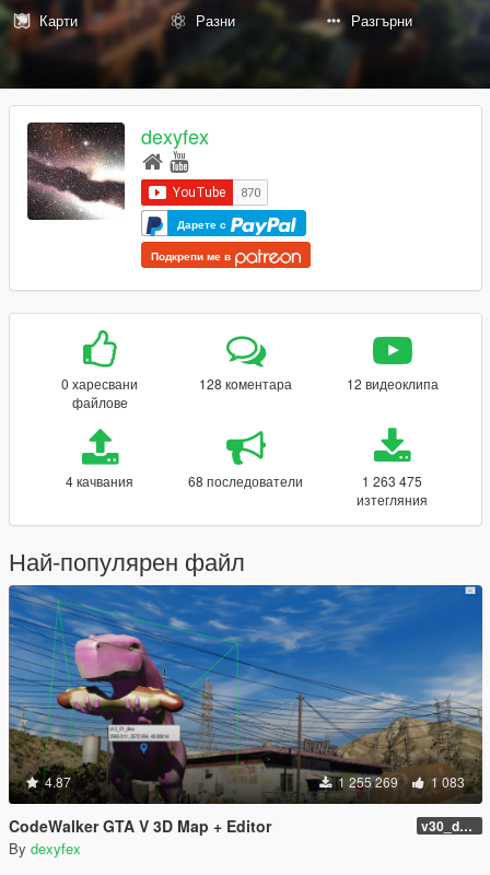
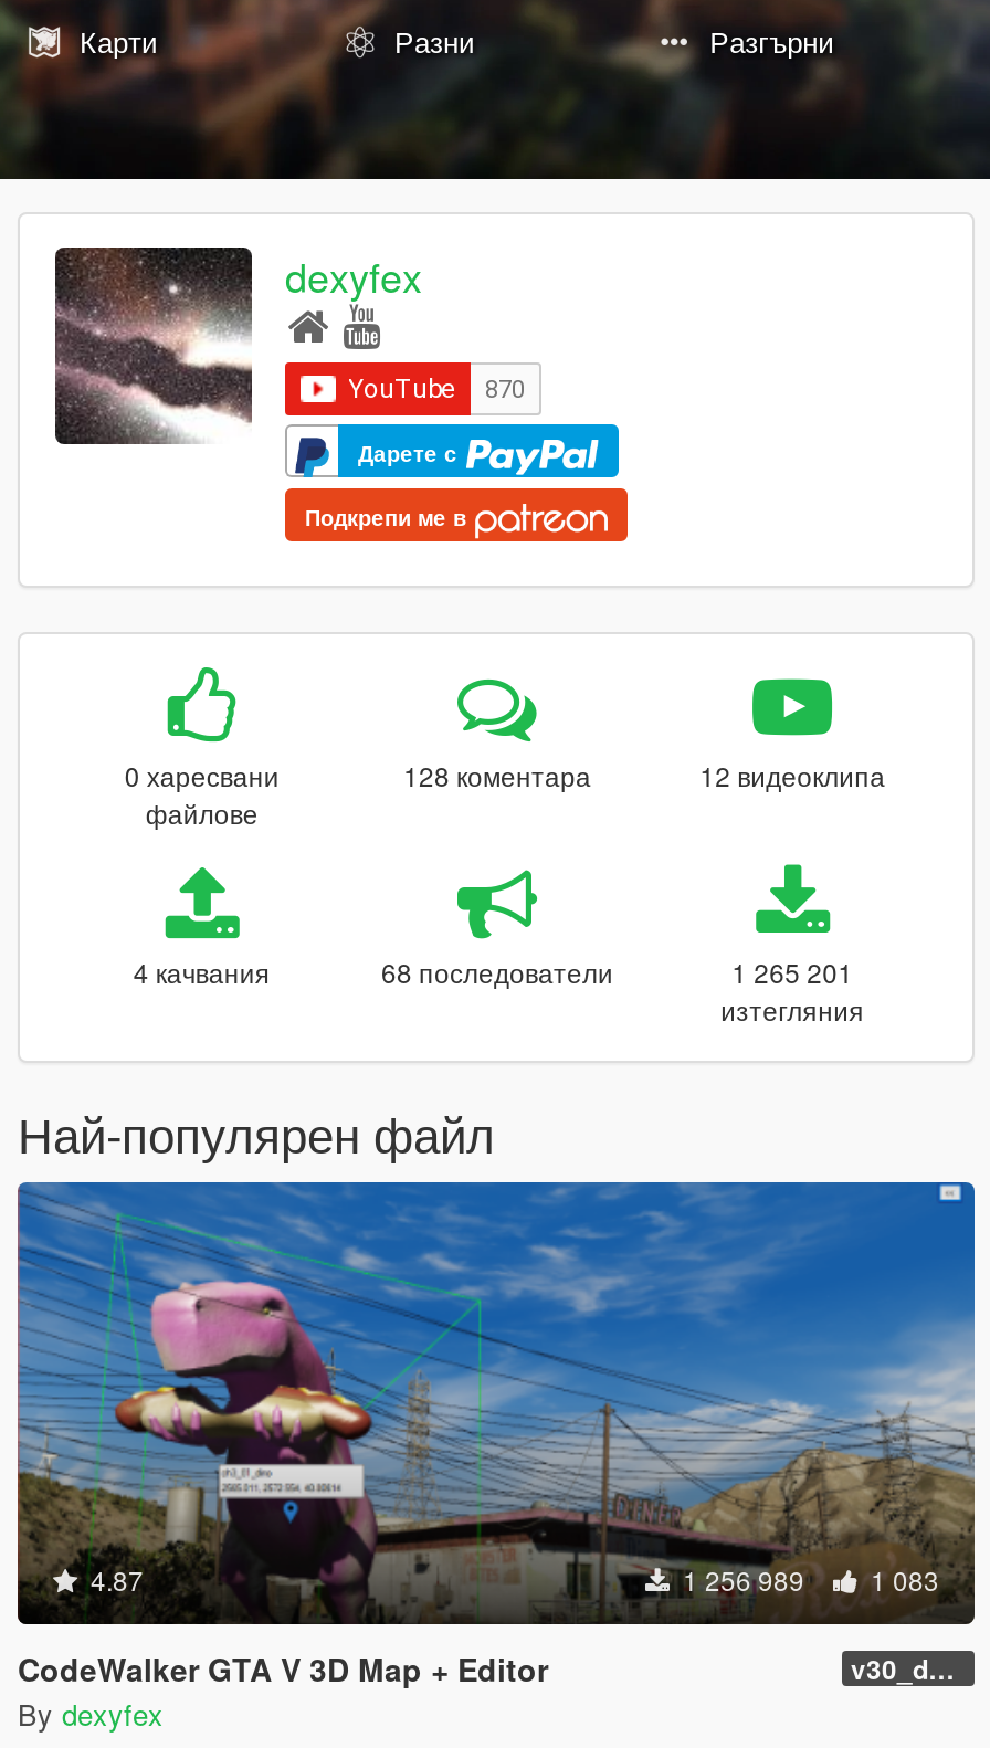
- 1 263 475
+ 1 265 201

- 1 255 269 1 083
+ 1 256 989 1 083
